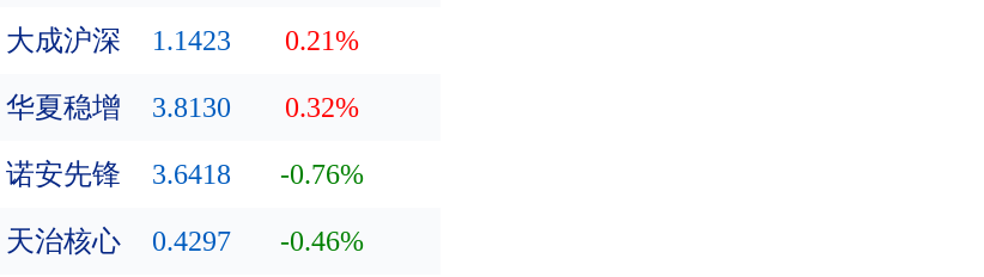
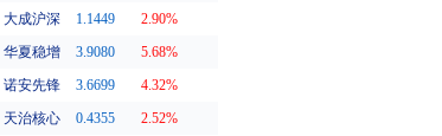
- 1.1423
+ 1.1449

- 0.21%
+ 2.90%

- 3.8130
+ 3.9080

- 0.32%
+ 5.68%

- 3.6418
+ 3.6699

- -0.76%
+ 4.32%

- 0.4297
+ 0.4355

- -0.46%
+ 2.52%
